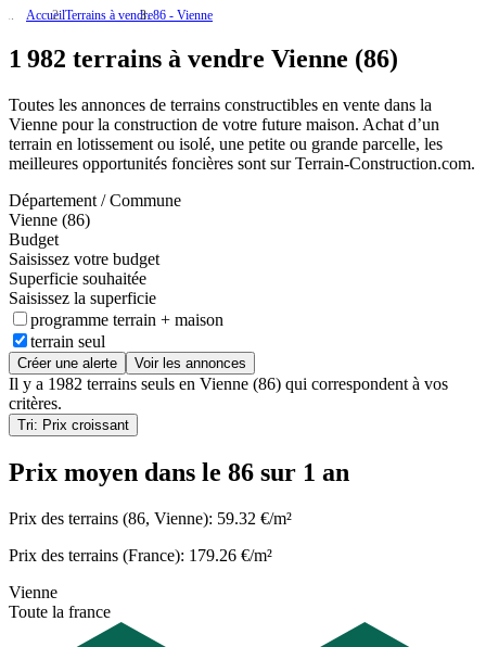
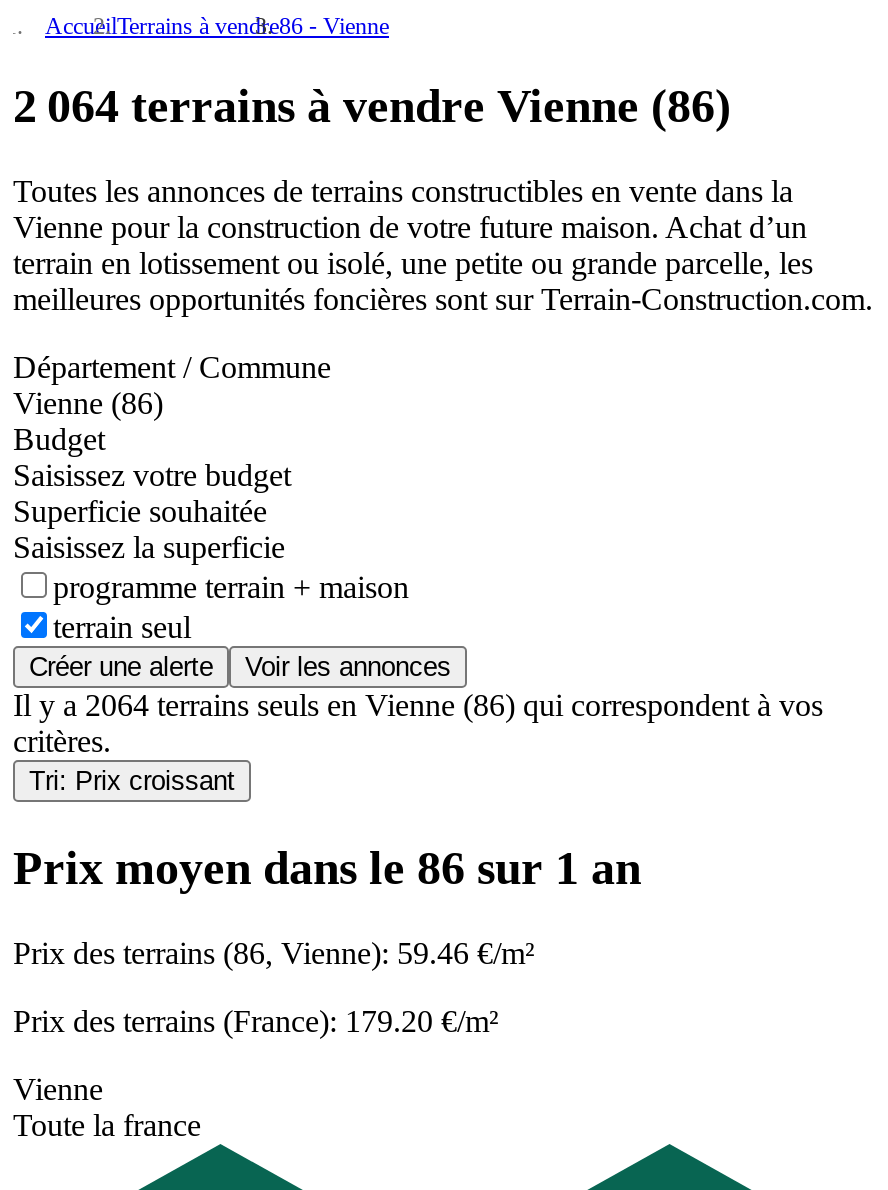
- 1 982 terrains à vendre Vienne (86)
+ 2 064 terrains à vendre Vienne (86)

- Il y a1982 terrains seulsenVienne (86) qui correspondent à vos
+ Il y a2064 terrains seulsenVienne (86) qui correspondent à vos

- Prix des terrains (86, Vienne): 59.32 €/m²
+ Prix des terrains (86, Vienne): 59.46 €/m²

- Prix des terrains (France): 179.26 €/m²
+ Prix des terrains (France): 179.20 €/m²
